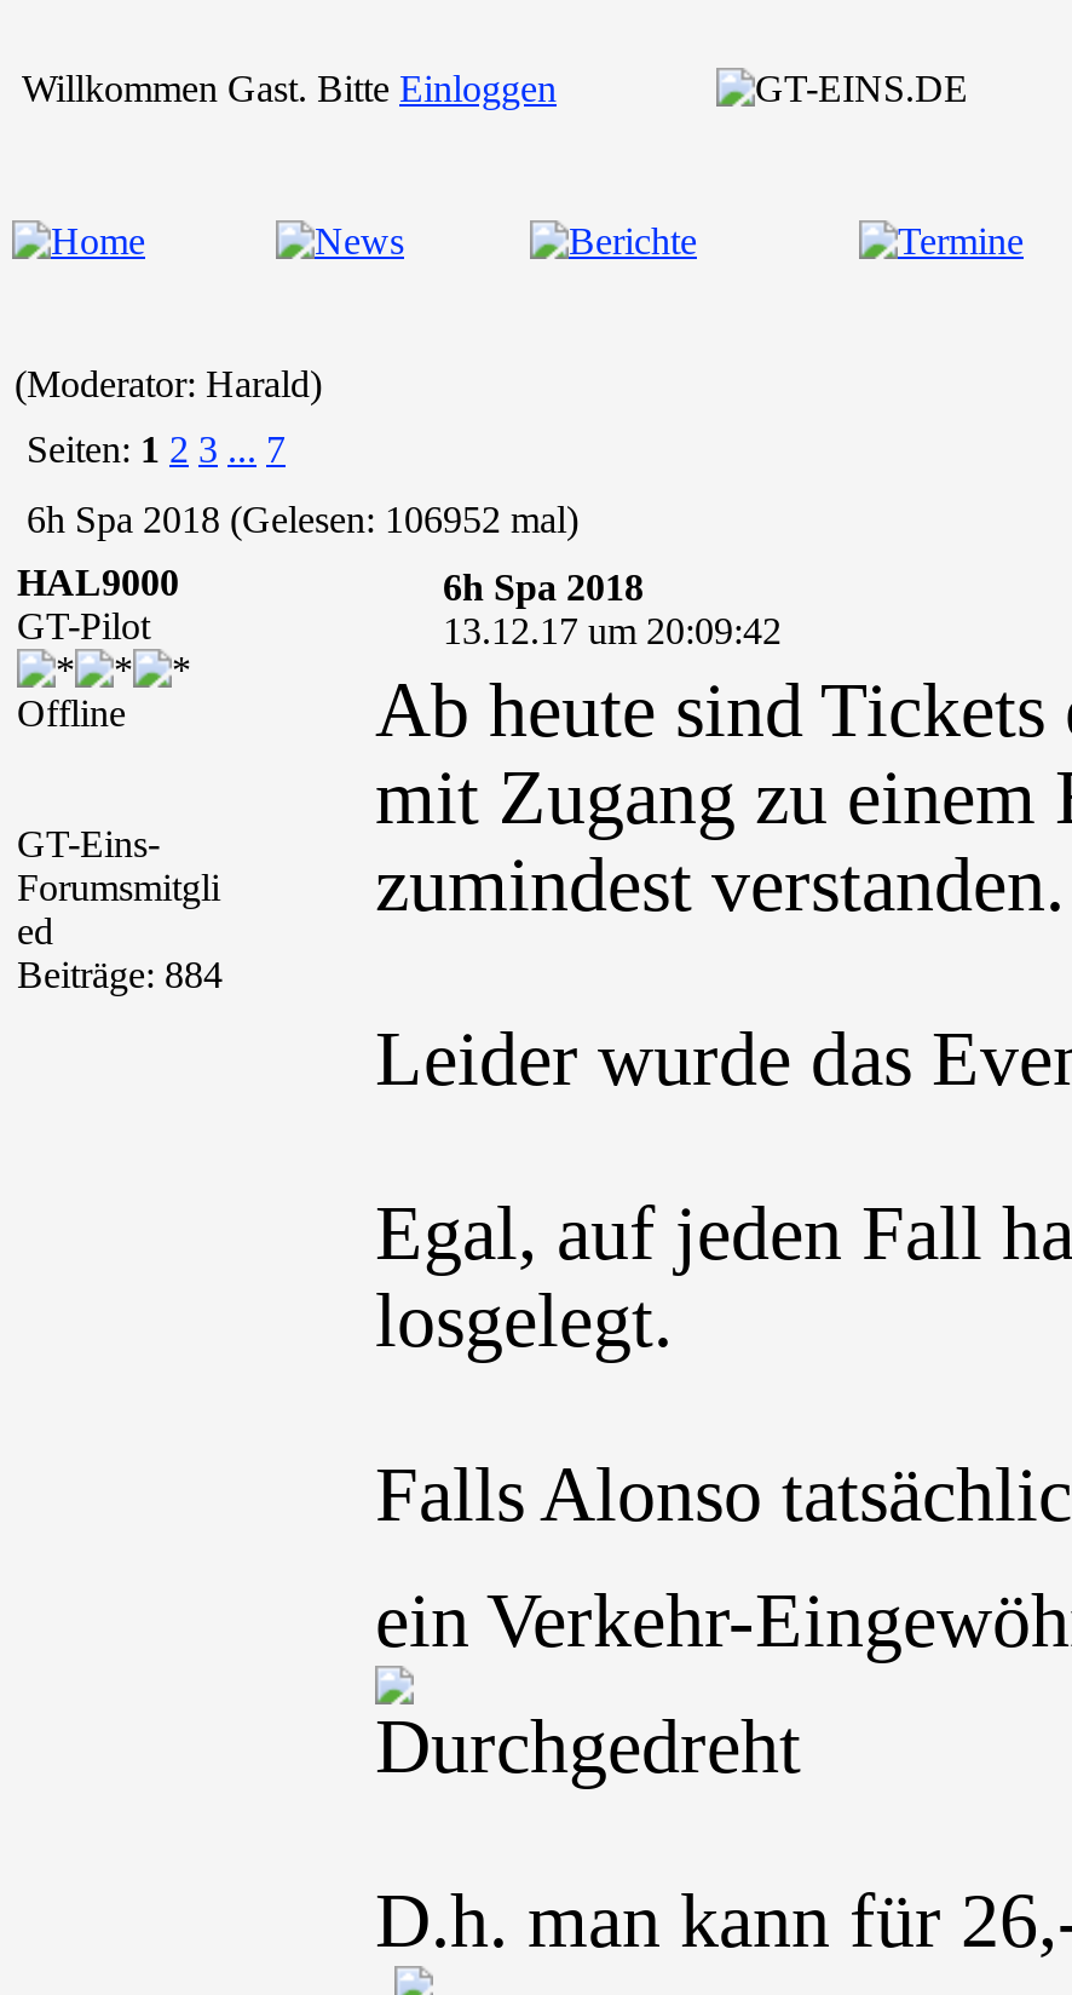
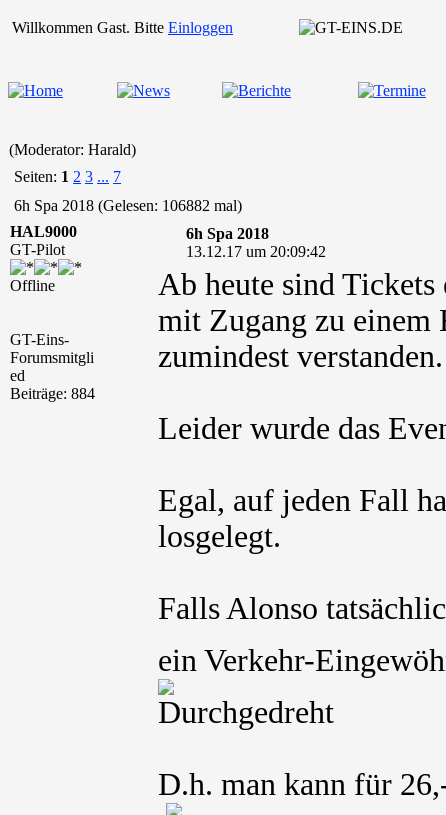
- 6h Spa 2018 (Gelesen: 106952 mal)
+ 6h Spa 2018 (Gelesen: 106882 mal)
